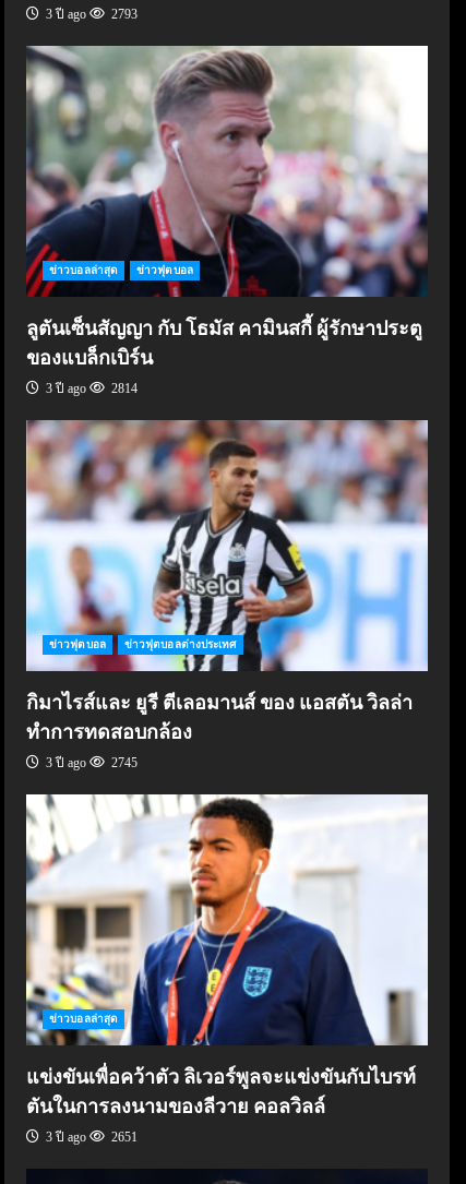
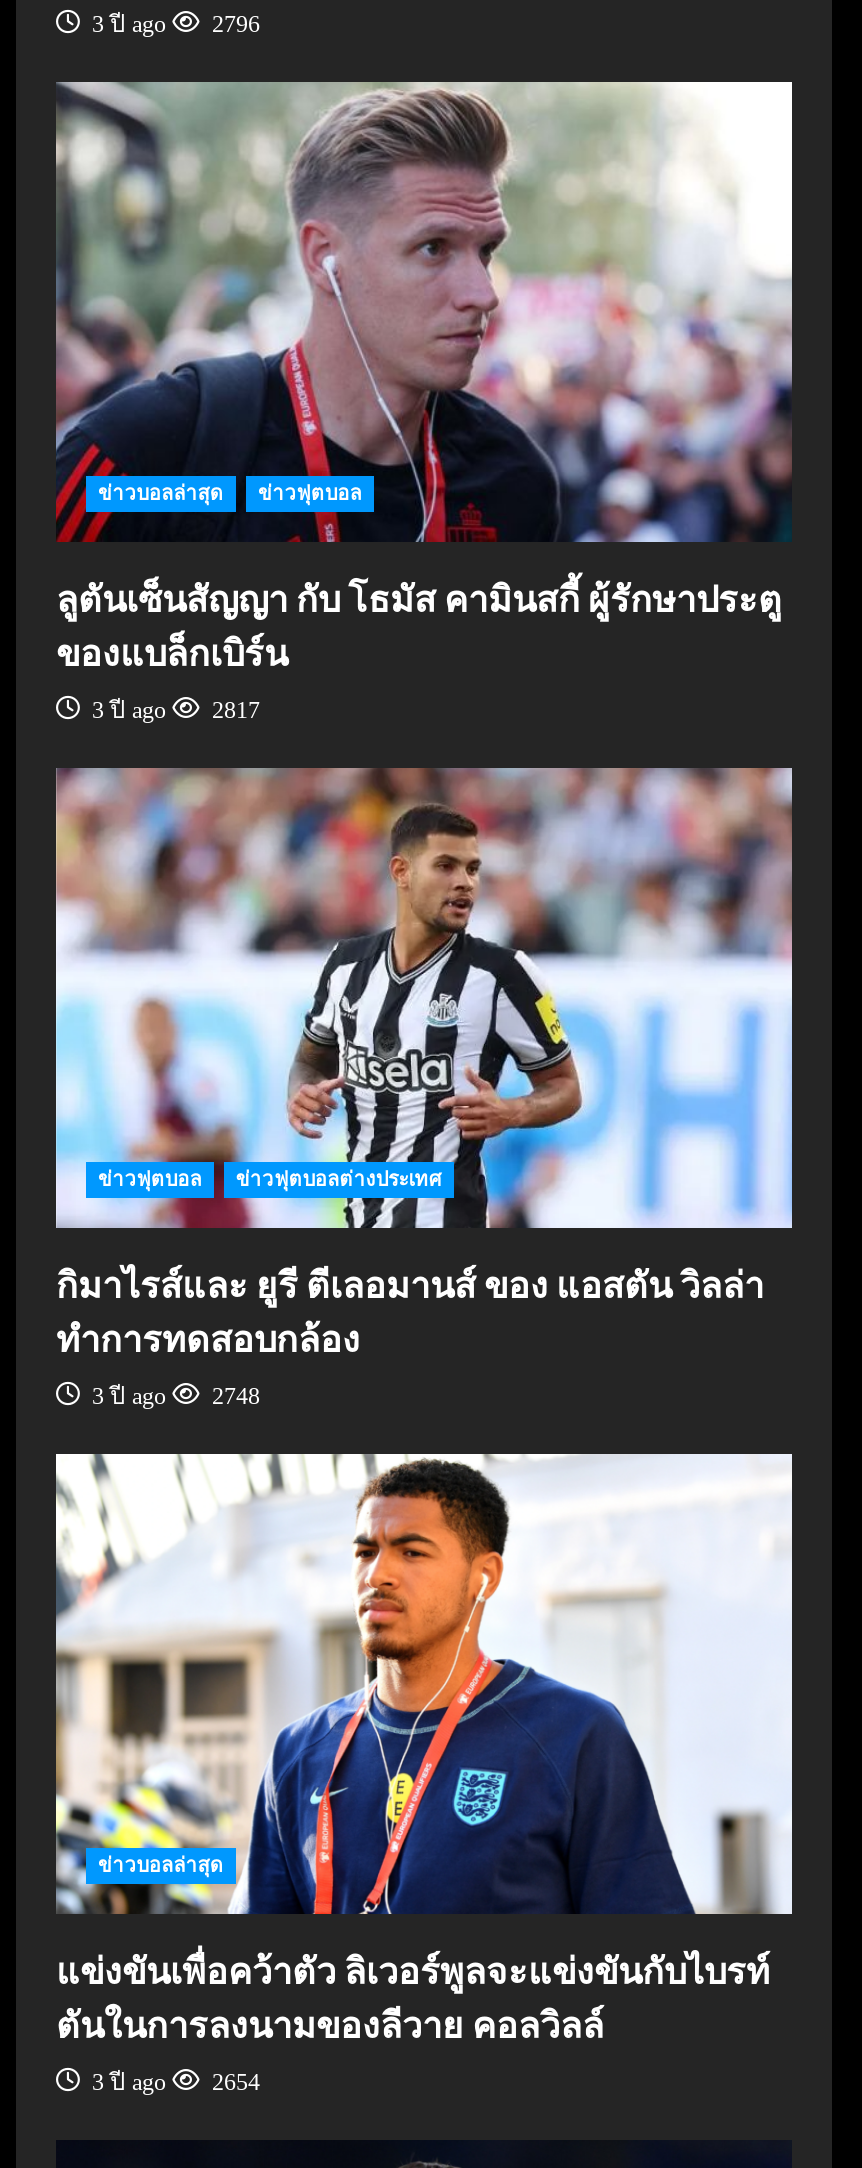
- 3 ปี ago 2793
+ 3 ปี ago 2796

- 3 ปี ago 2814
+ 3 ปี ago 2817

- 3 ปี ago 2745
+ 3 ปี ago 2748

- 3 ปี ago 2651
+ 3 ปี ago 2654
